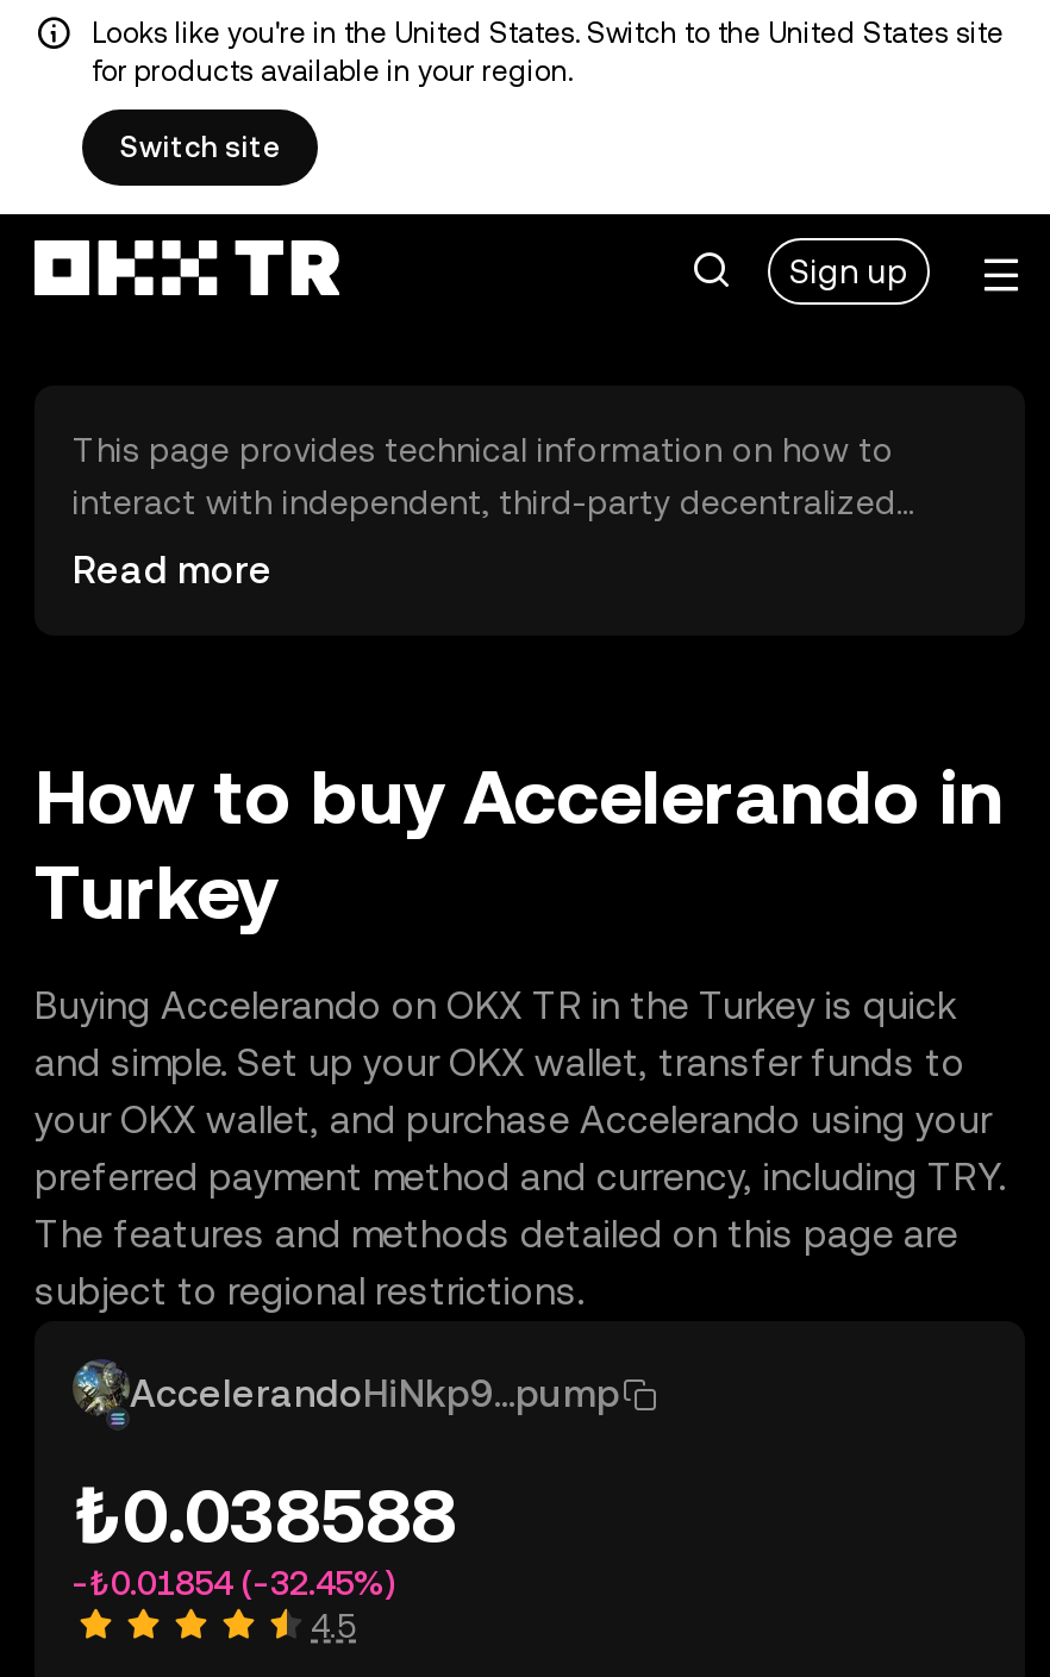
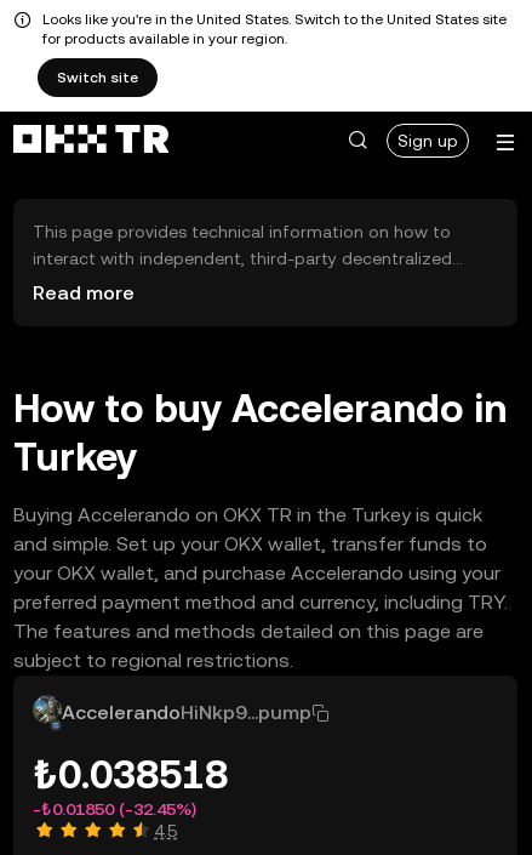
- ₺0.038588
+ ₺0.038518

- -₺0.01854 (-32.45%)
+ -₺0.01850 (-32.45%)
